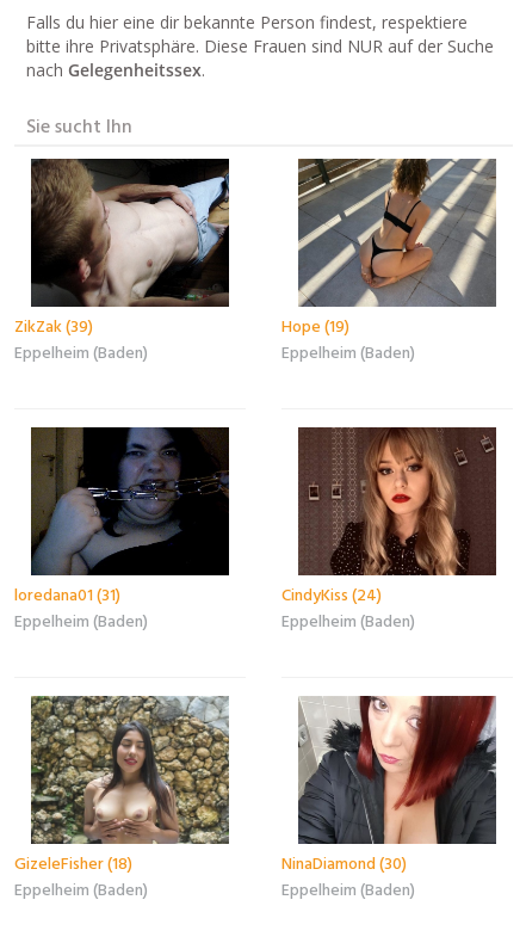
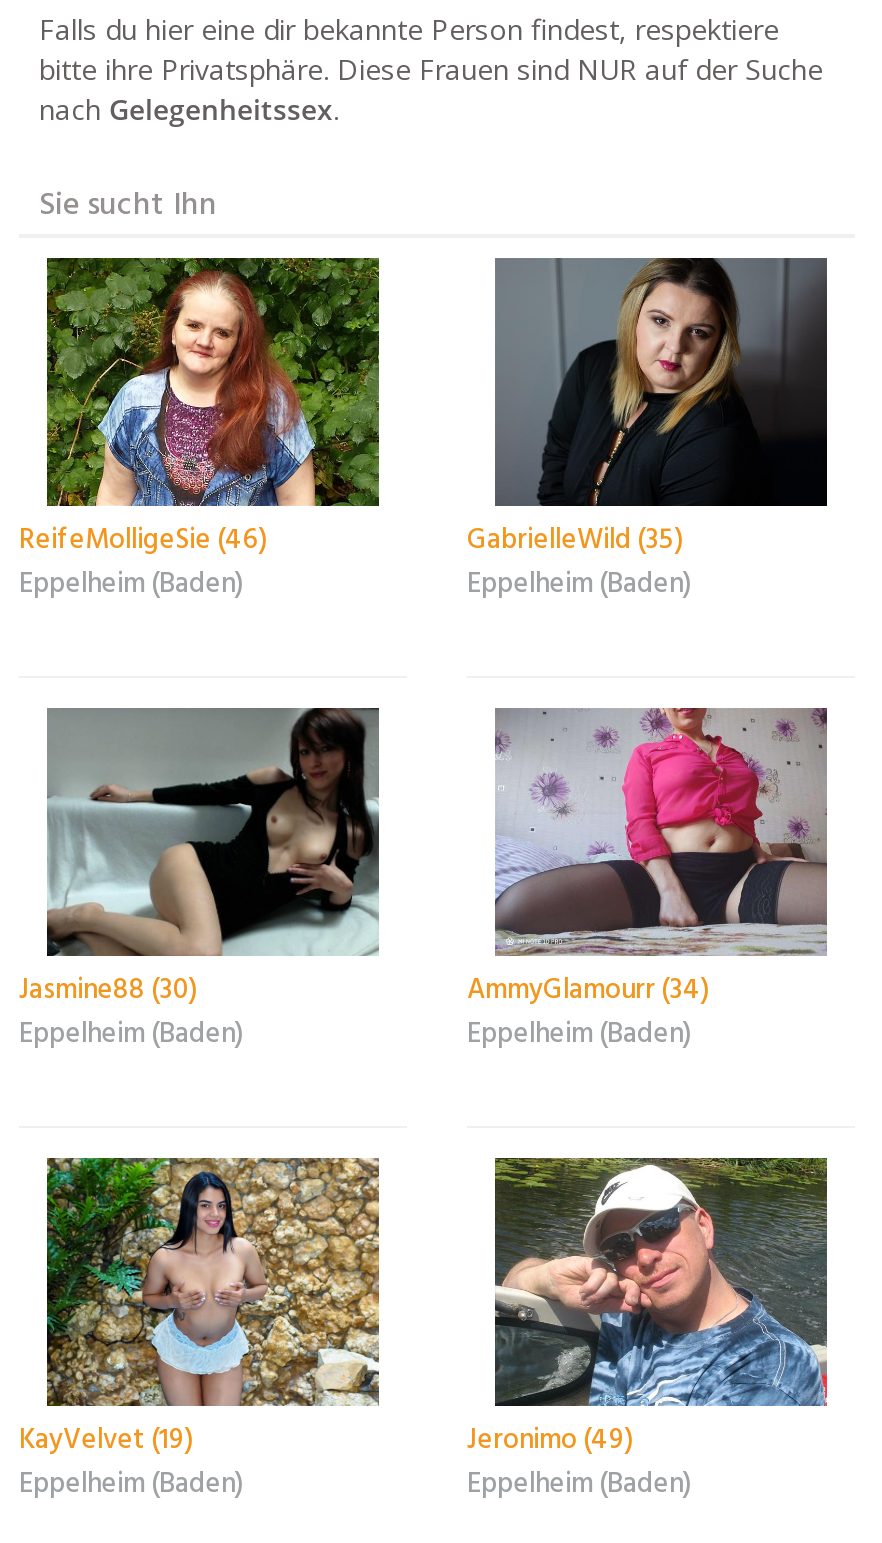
- [image]
- ZikZak (39)
+ [image]
+ ReifeMolligeSie (46)

- [image]
- Hope (19)
+ [image]
+ GabrielleWild (35)

- [image]
- loredana01 (31)
+ [image]
+ Jasmine88 (30)

- [image]
- CindyKiss (24)
+ [image]
+ AmmyGlamourr (34)

- [image]
- GizeleFisher (18)
+ [image]
+ KayVelvet (19)

- [image]
- NinaDiamond (30)
+ [image]
+ Jeronimo (49)
